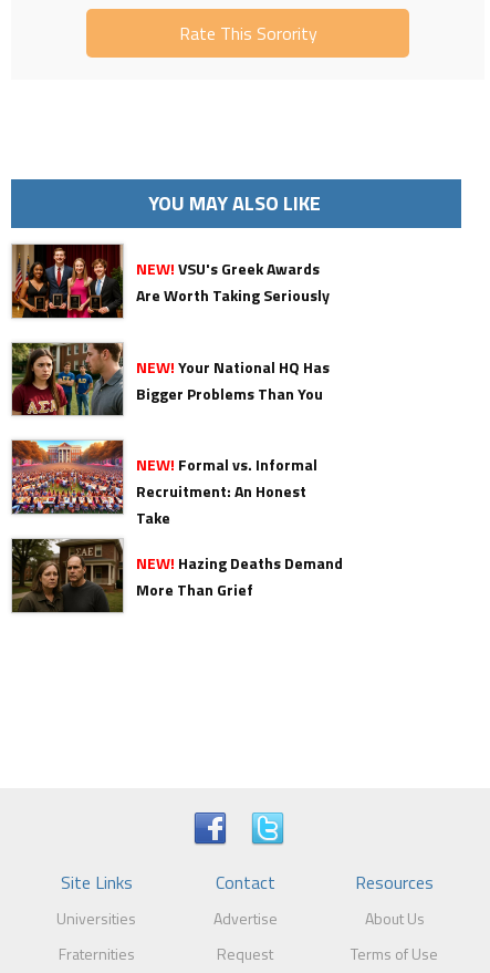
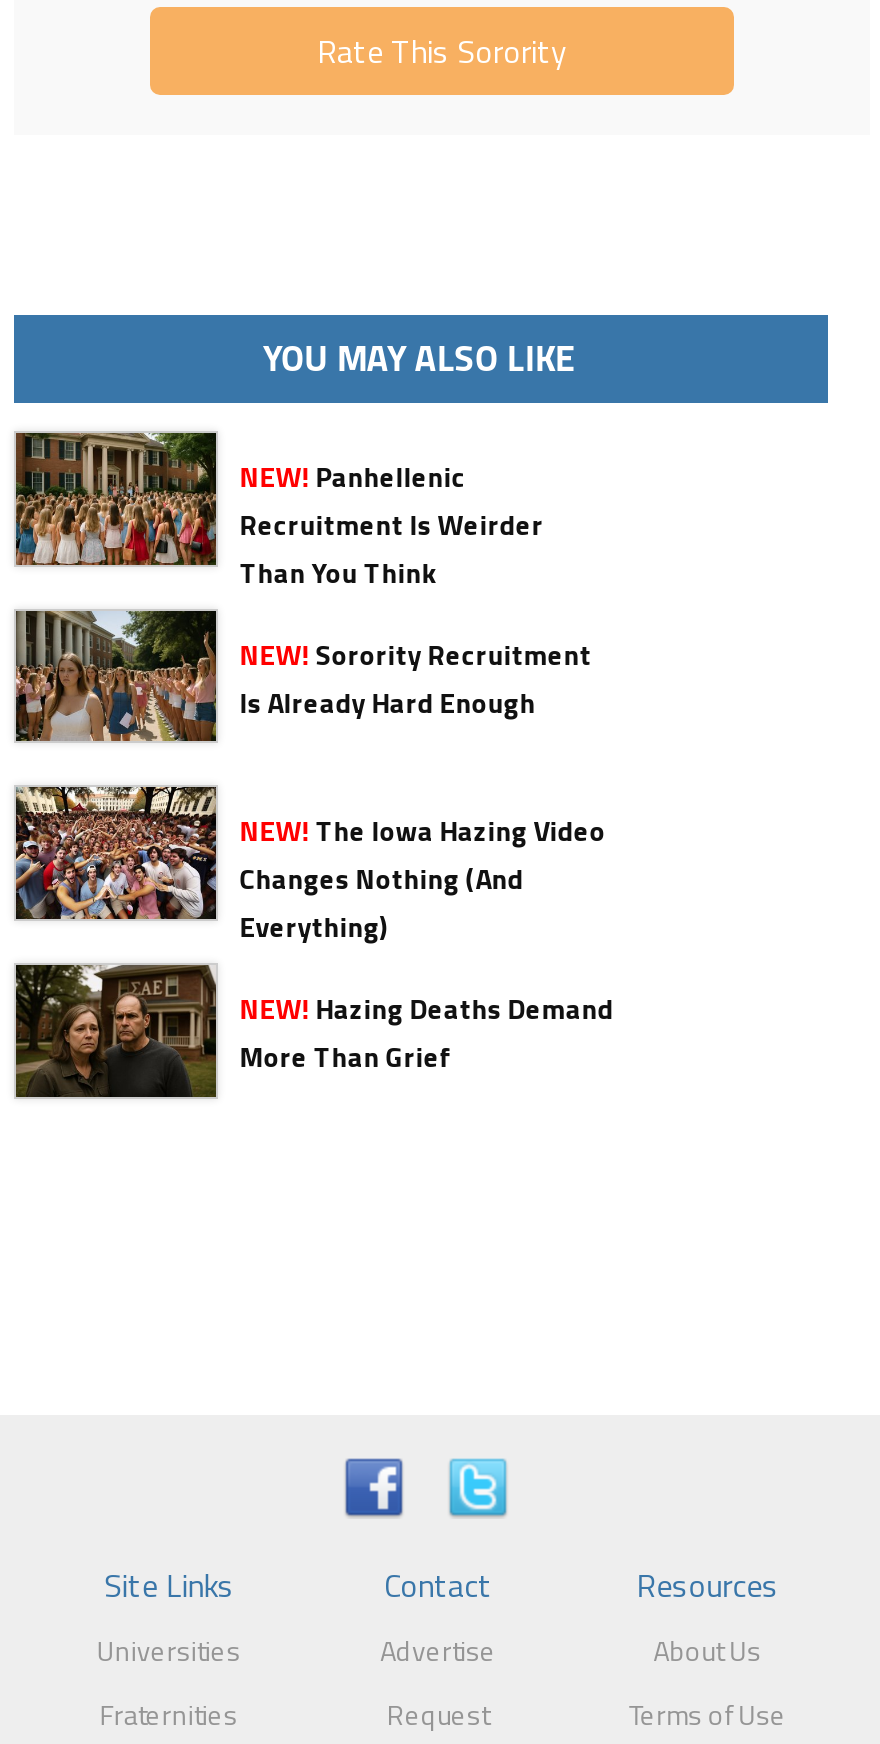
- [image]
- NEW! VSU's Greek Awards
- Are Worth Taking Seriously
+ [image]
+ NEW! Panhellenic
+ Recruitment Is Weirder
+ Than You Think

- [image]
- NEW! Your National HQ Has
- Bigger Problems Than You
+ [image]
+ NEW! Sorority Recruitment
+ Is Already Hard Enough

- [image]
- NEW! Formal vs. Informal
- Recruitment: An Honest
- Take
+ [image]
+ NEW! The Iowa Hazing Video
+ Changes Nothing (And
+ Everything)
